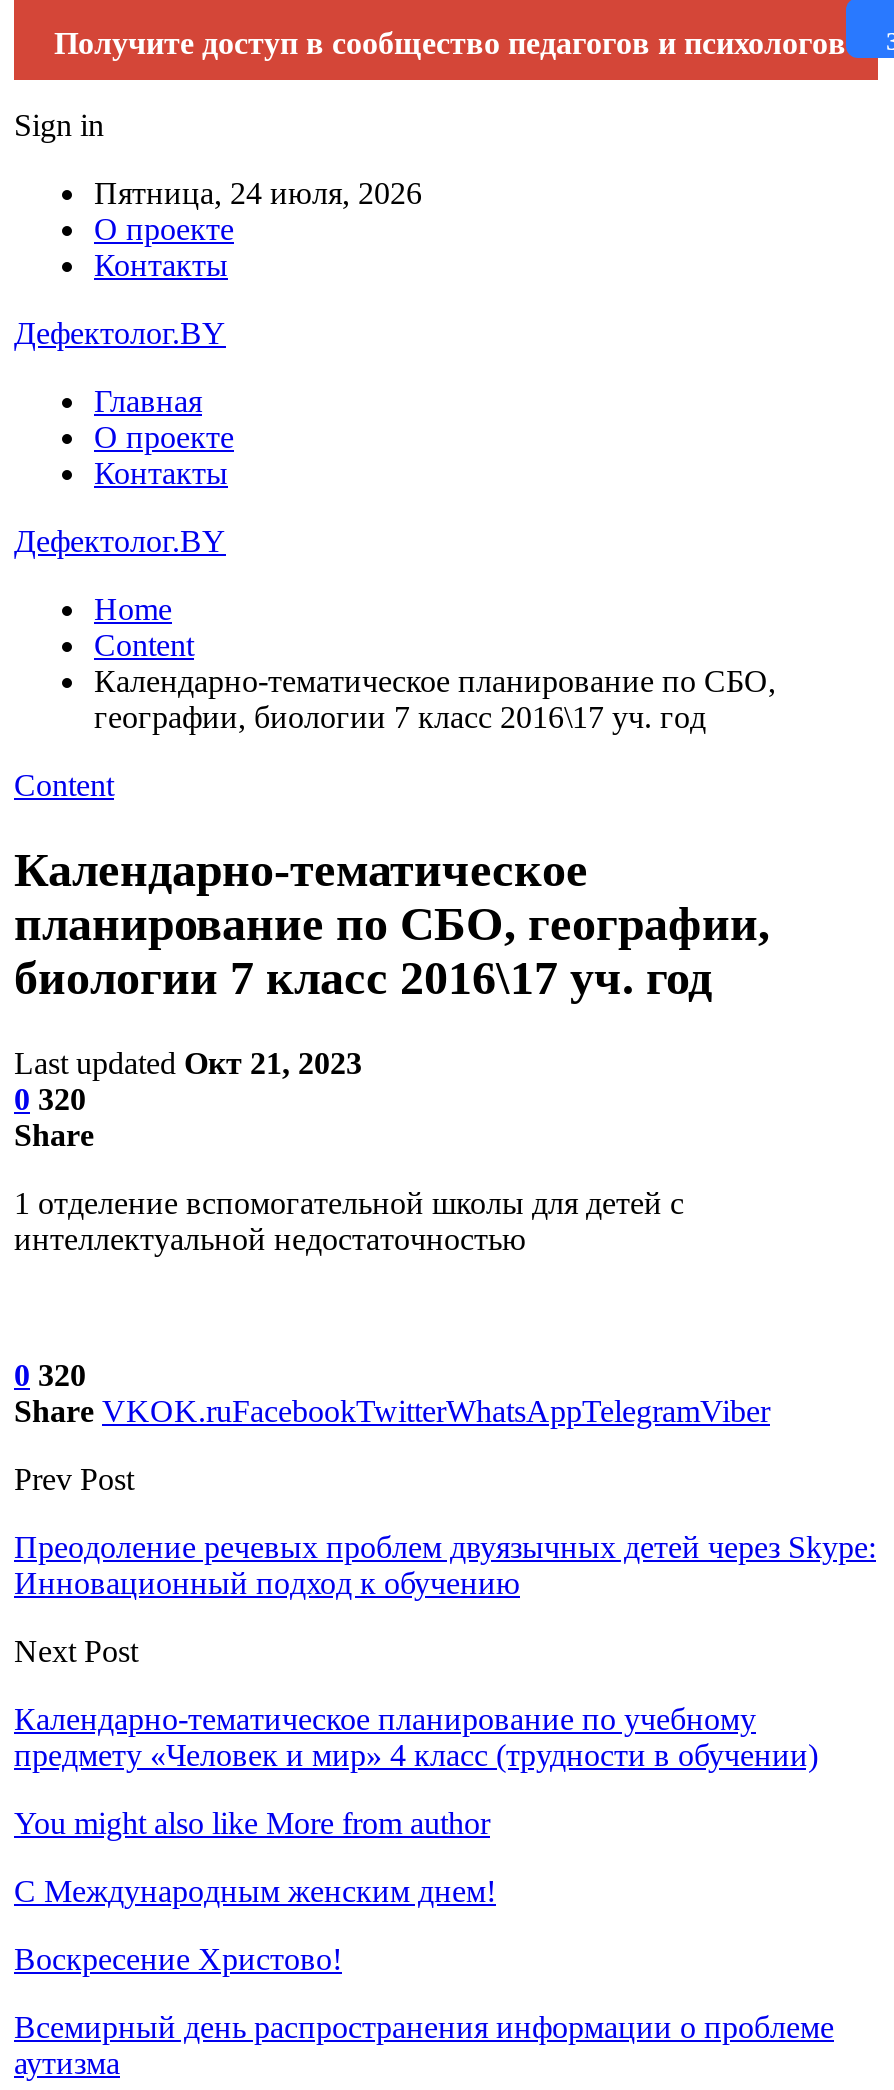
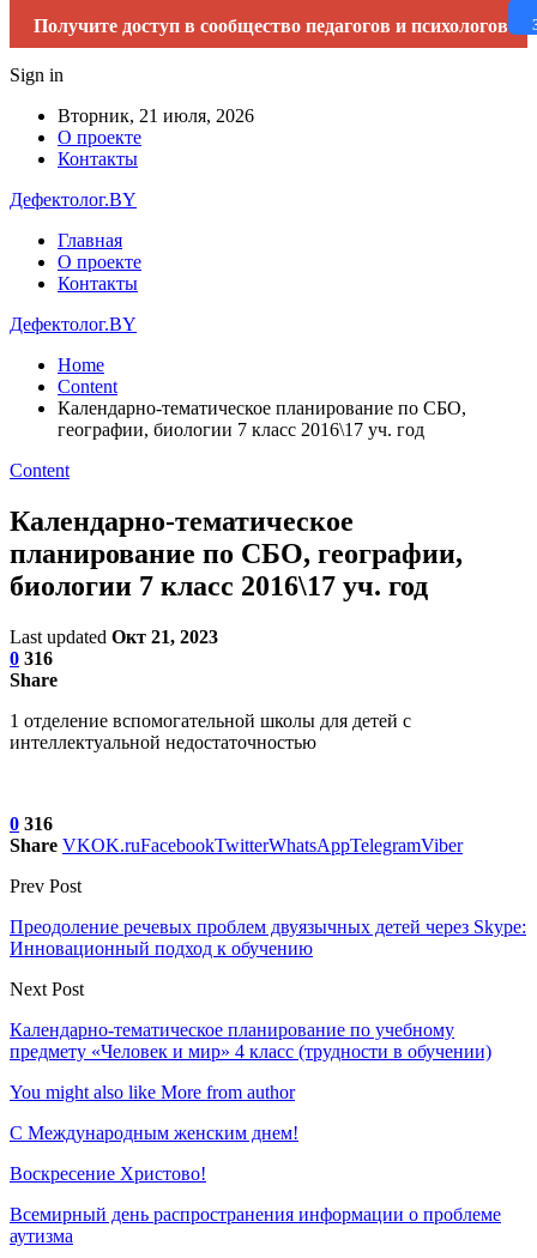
- Пятница, 24 июля, 2026
+ Вторник, 21 июля, 2026

- 0 320
+ 0 316

- 0 320
+ 0 316
